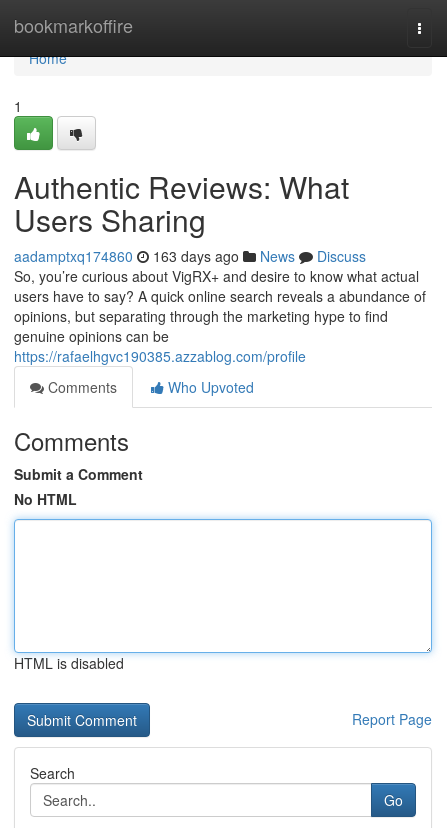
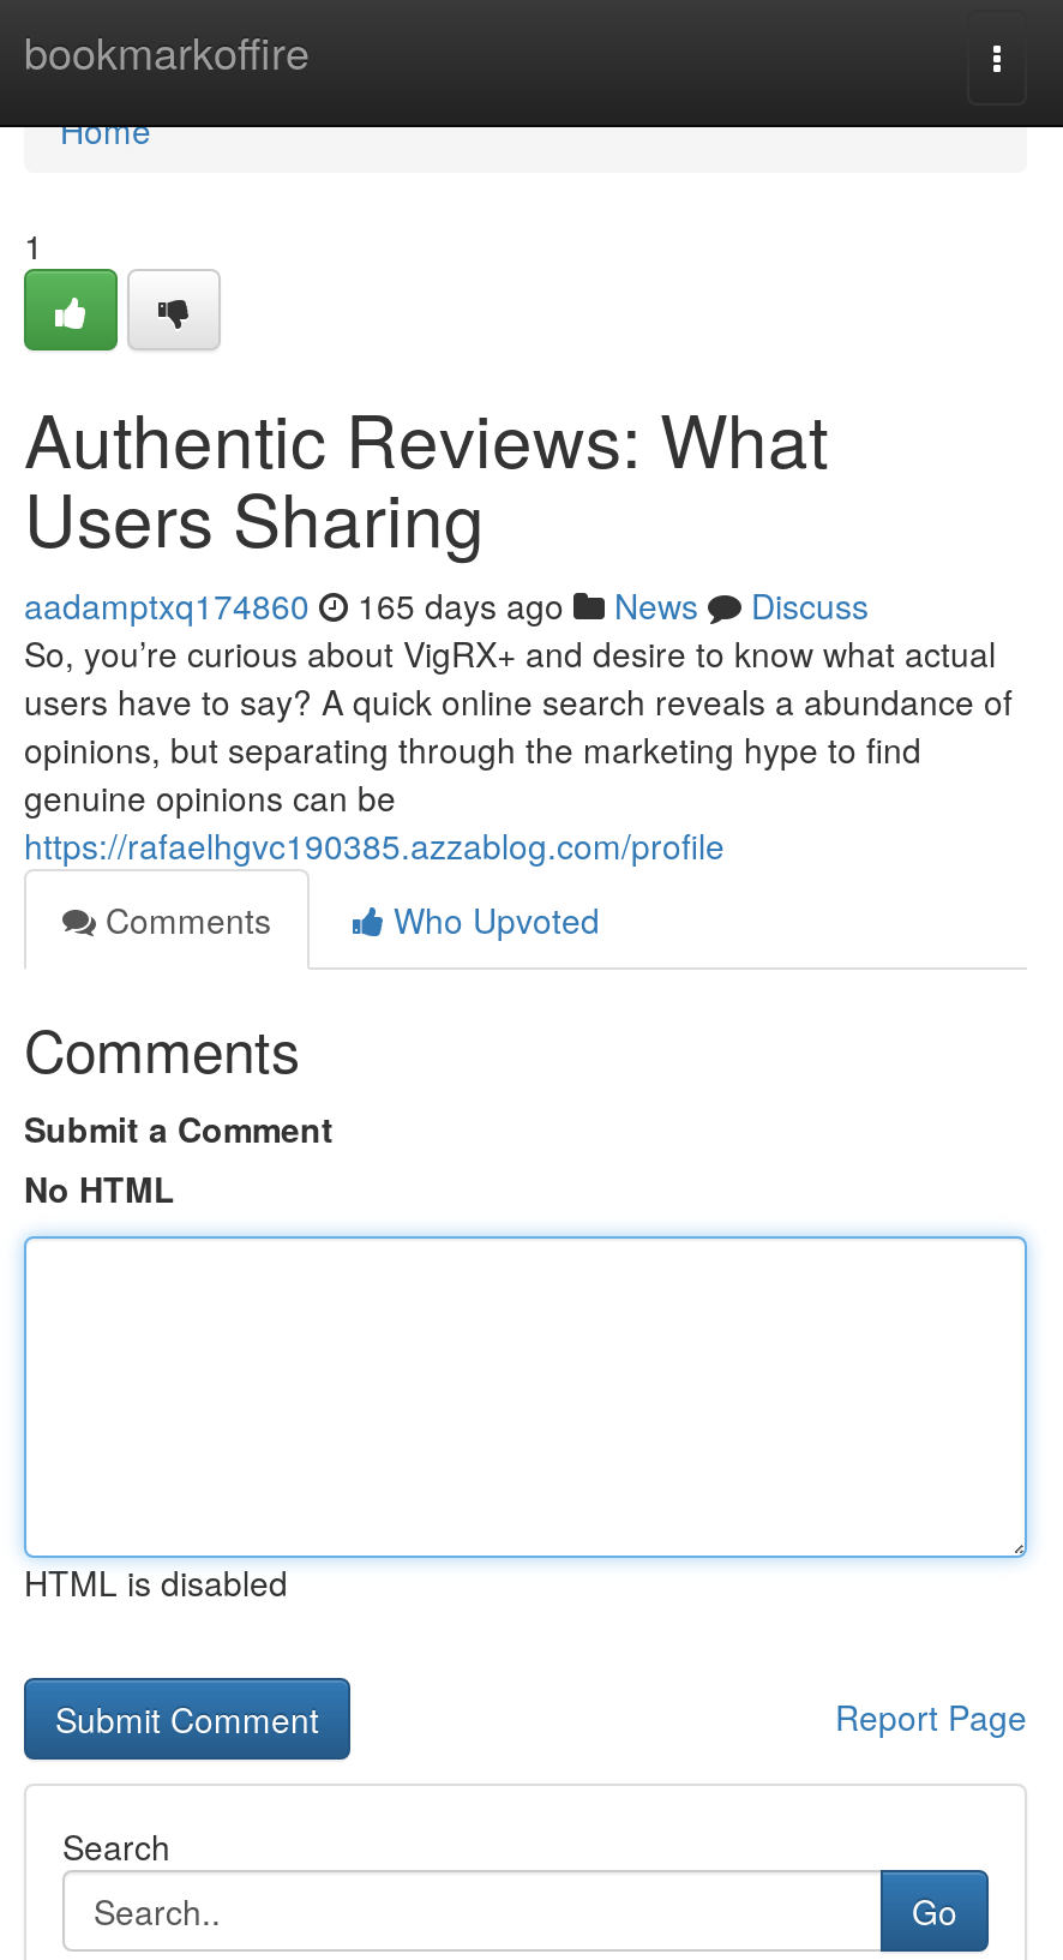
- aadamptxq174860 163 days ago News Discuss
+ aadamptxq174860 165 days ago News Discuss
